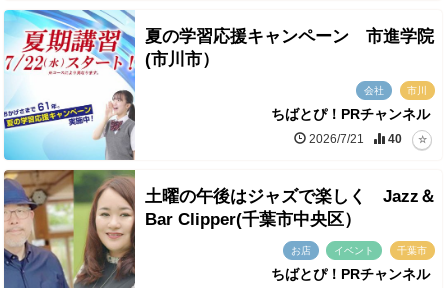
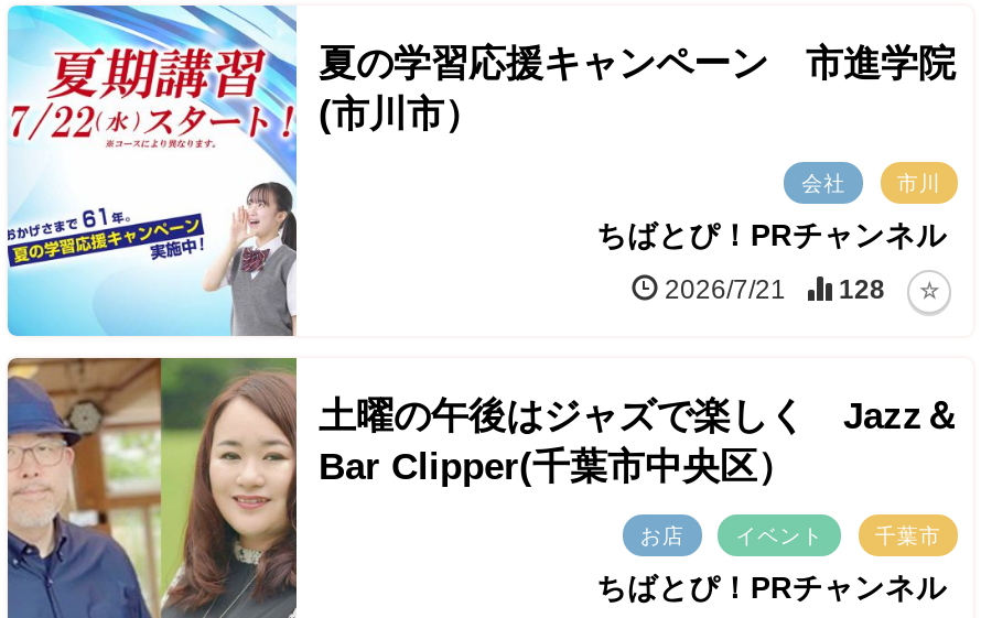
- 2026/7/21 40
+ 2026/7/21 128
